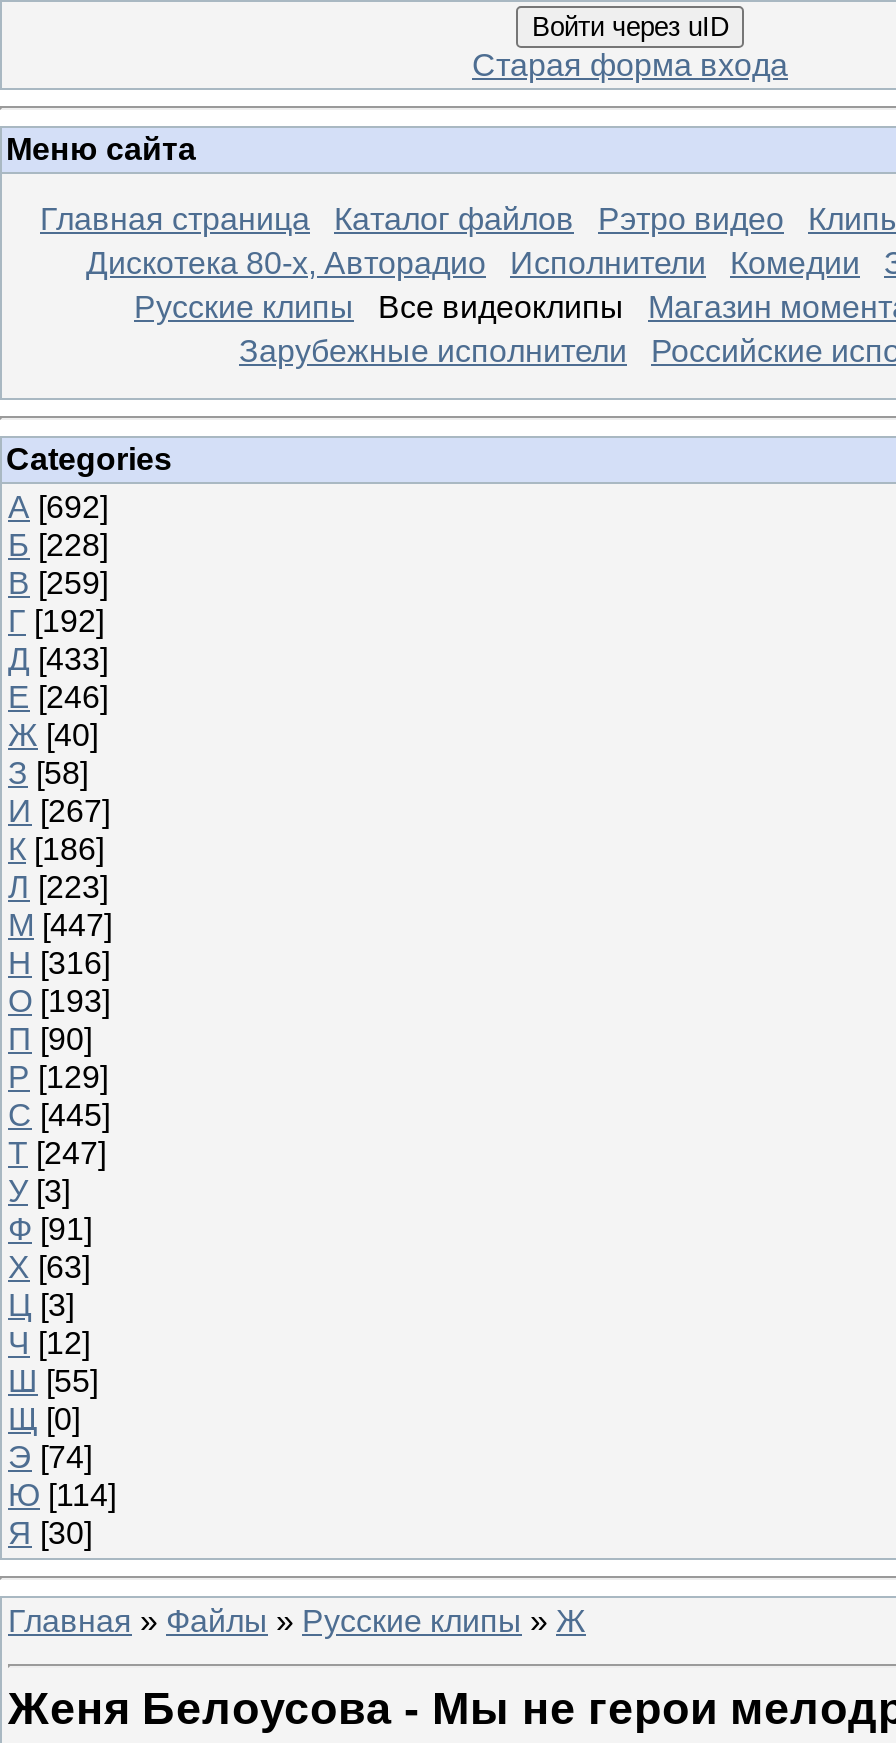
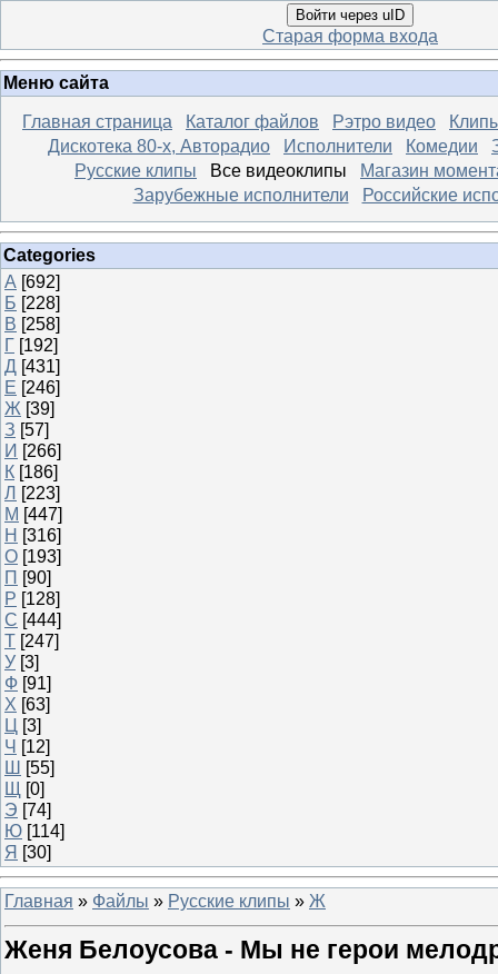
- В [259]
+ В [258]

- Д [433]
+ Д [431]

- Ж [40]
+ Ж [39]

- З [58]
+ З [57]

- И [267]
+ И [266]

- Р [129]
+ Р [128]

- С [445]
+ С [444]
